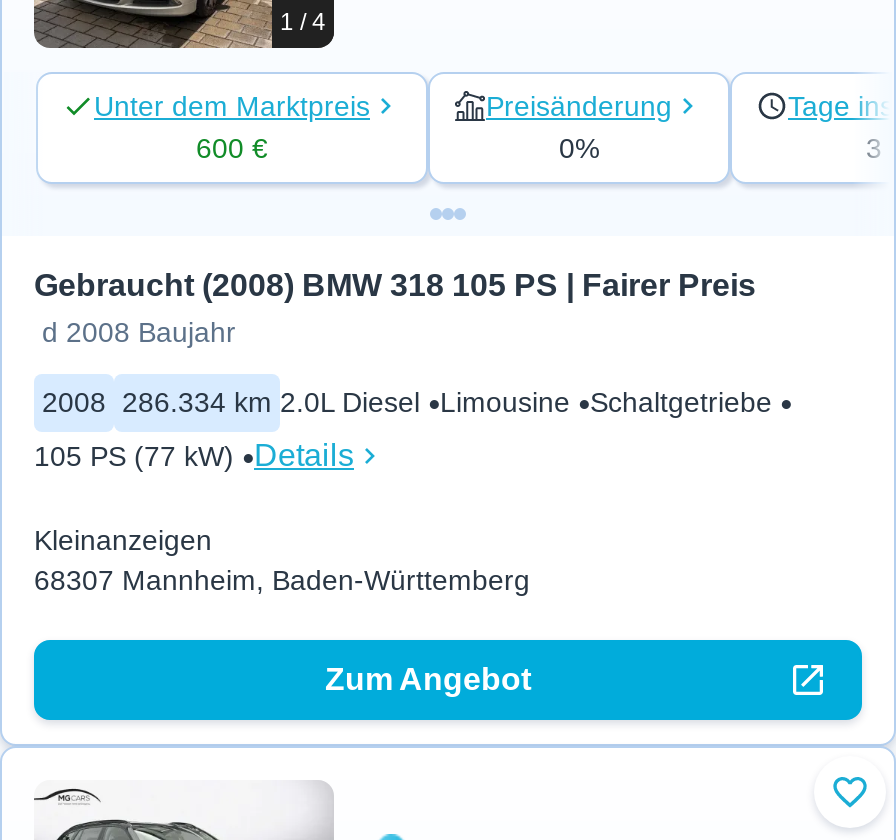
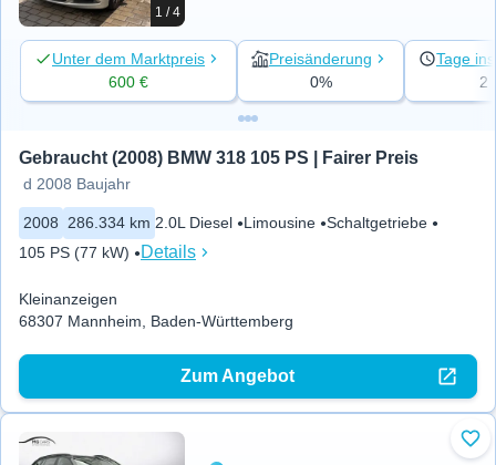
- 3
+ 2
